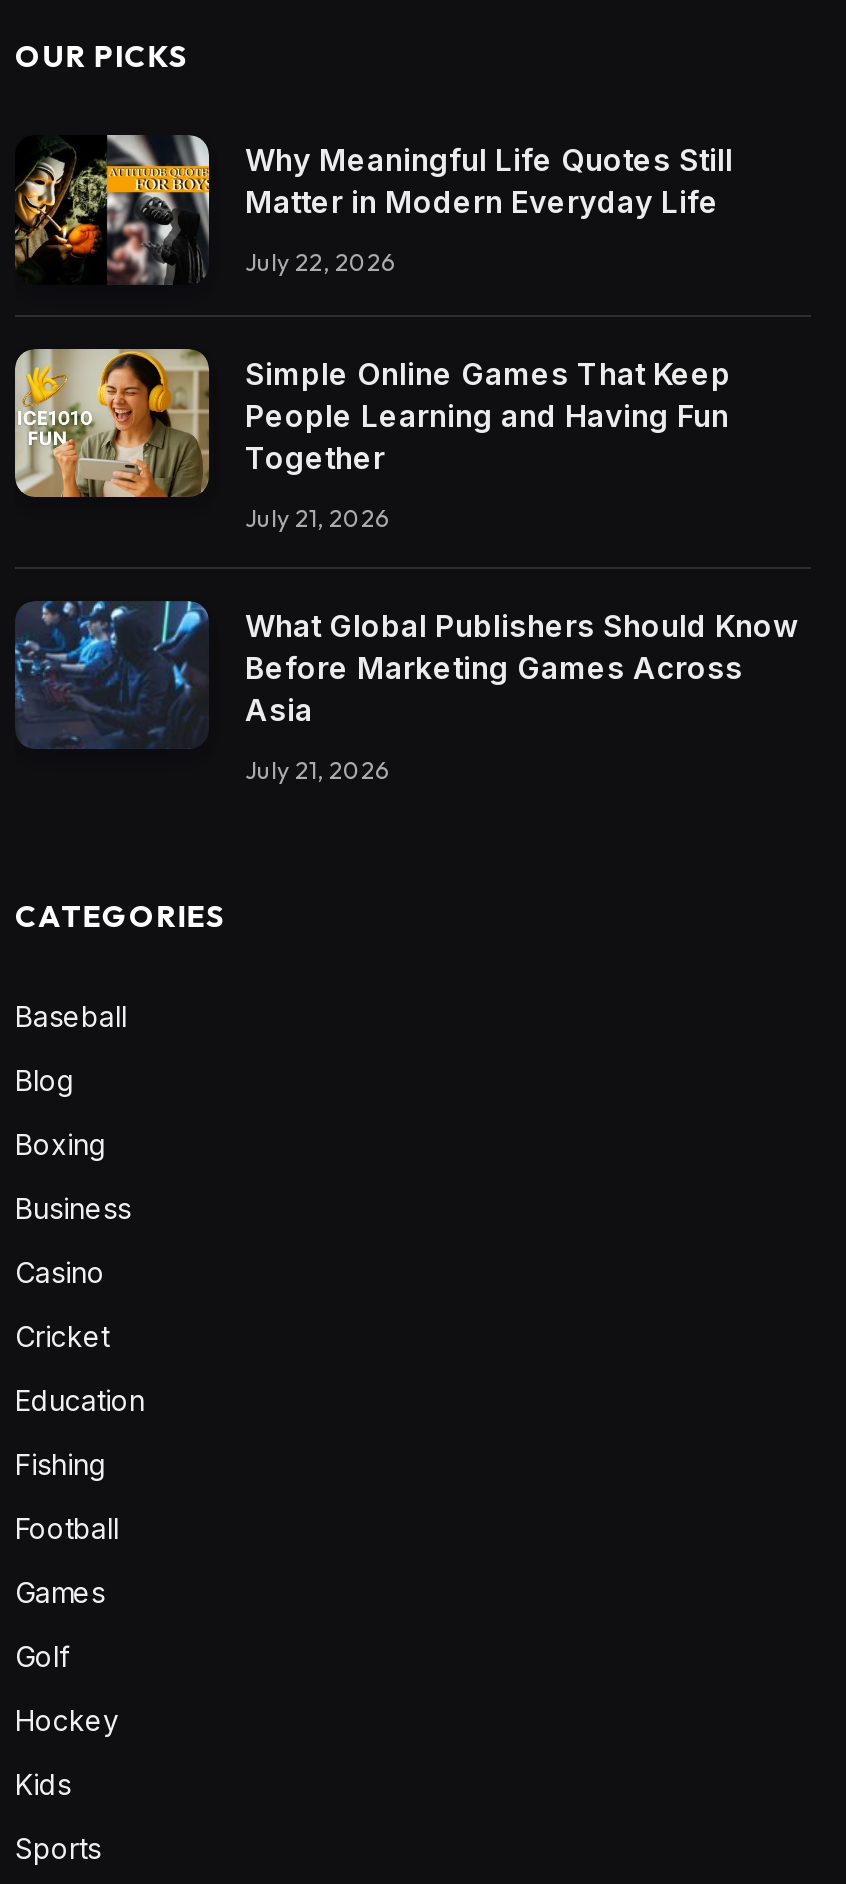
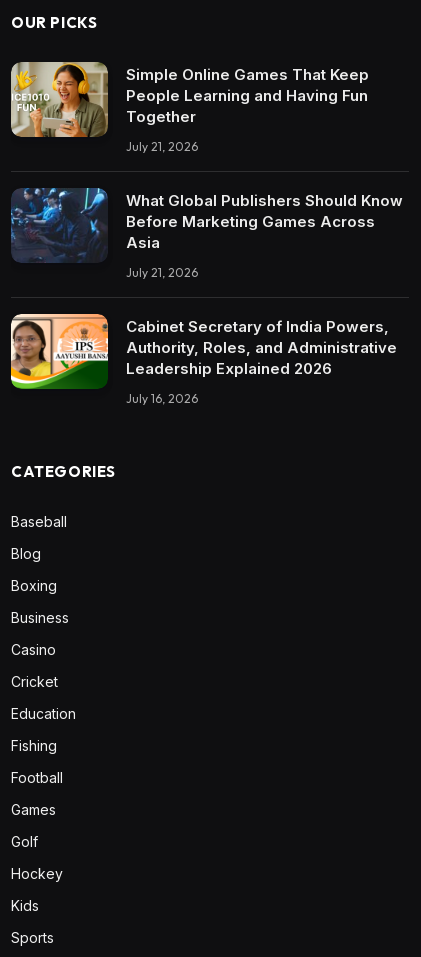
- [image]
- Why Meaningful Life Quotes Still
- Matter in Modern Everyday Life
- July 22, 2026

moved up: [image] | Simple Online Games That Keep | People Learning and Having Fun | ... | Asia | July 21, 2026

+ [image]
+ Cabinet Secretary of India Powers,
+ Authority, Roles, and Administrative
+ Leadership Explained 2026
+ July 16, 2026
